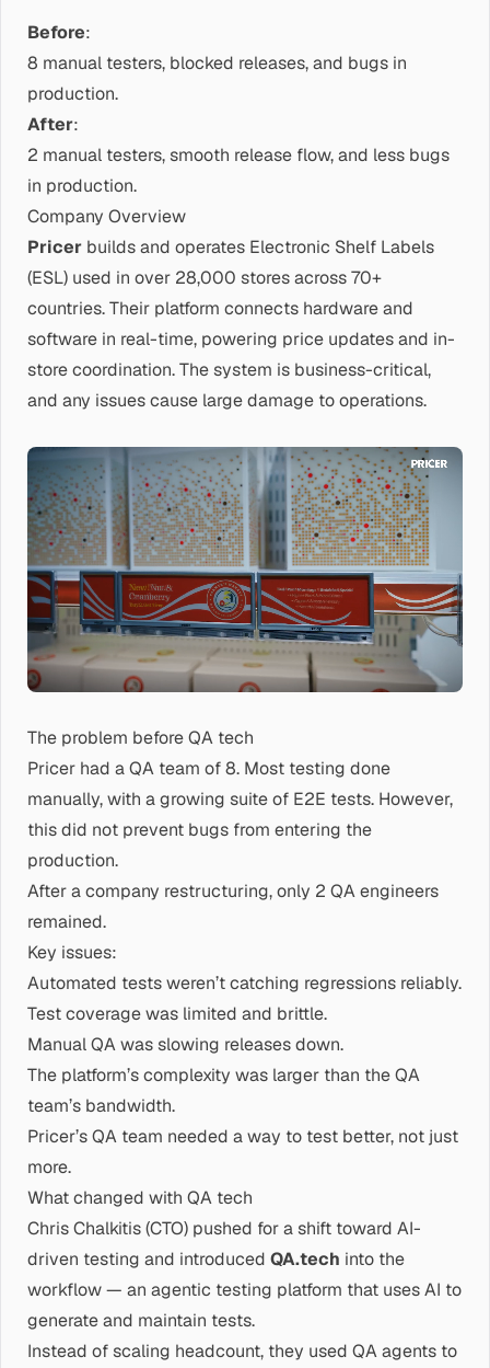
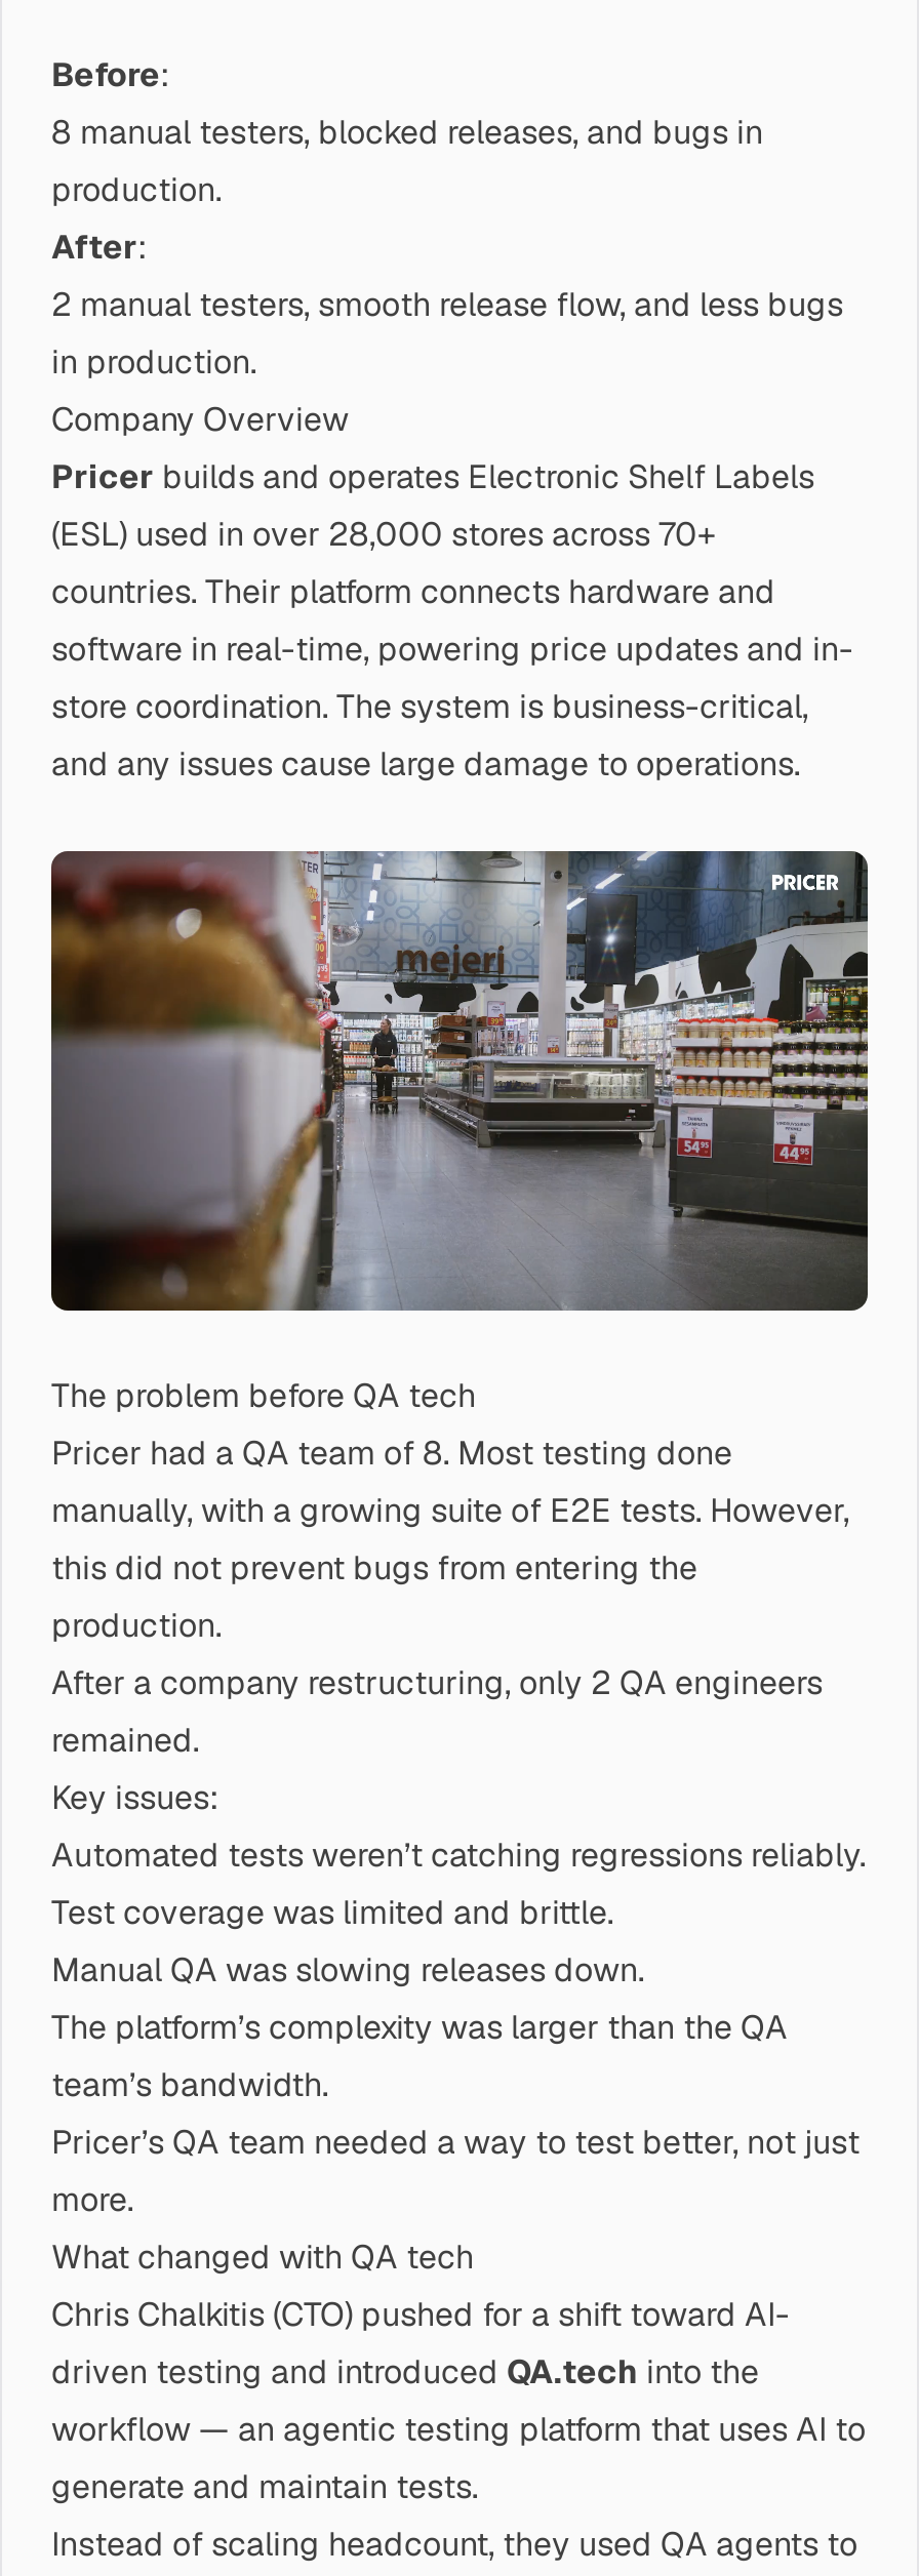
- [image]
+ [image]
